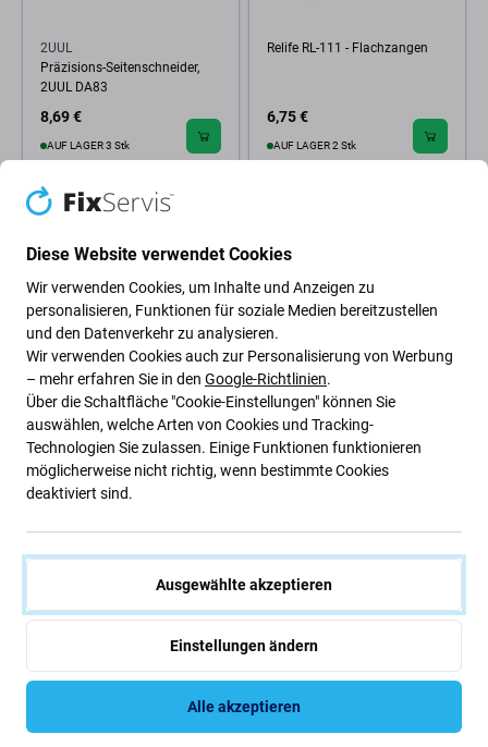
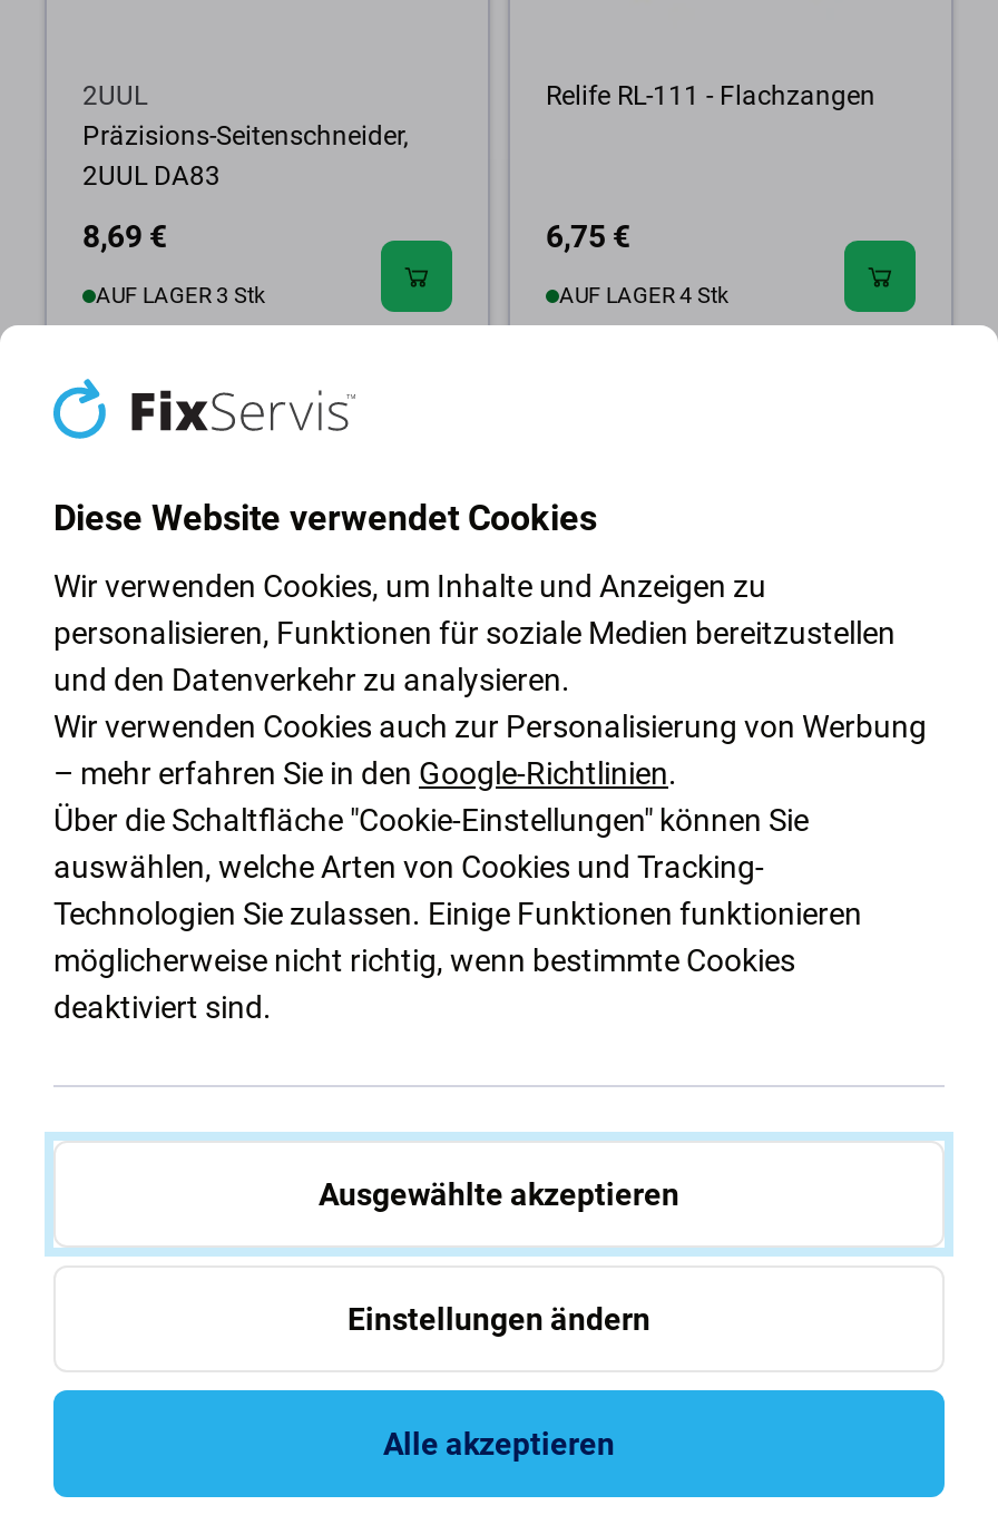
- AUF LAGER 2 Stk
+ AUF LAGER 4 Stk
